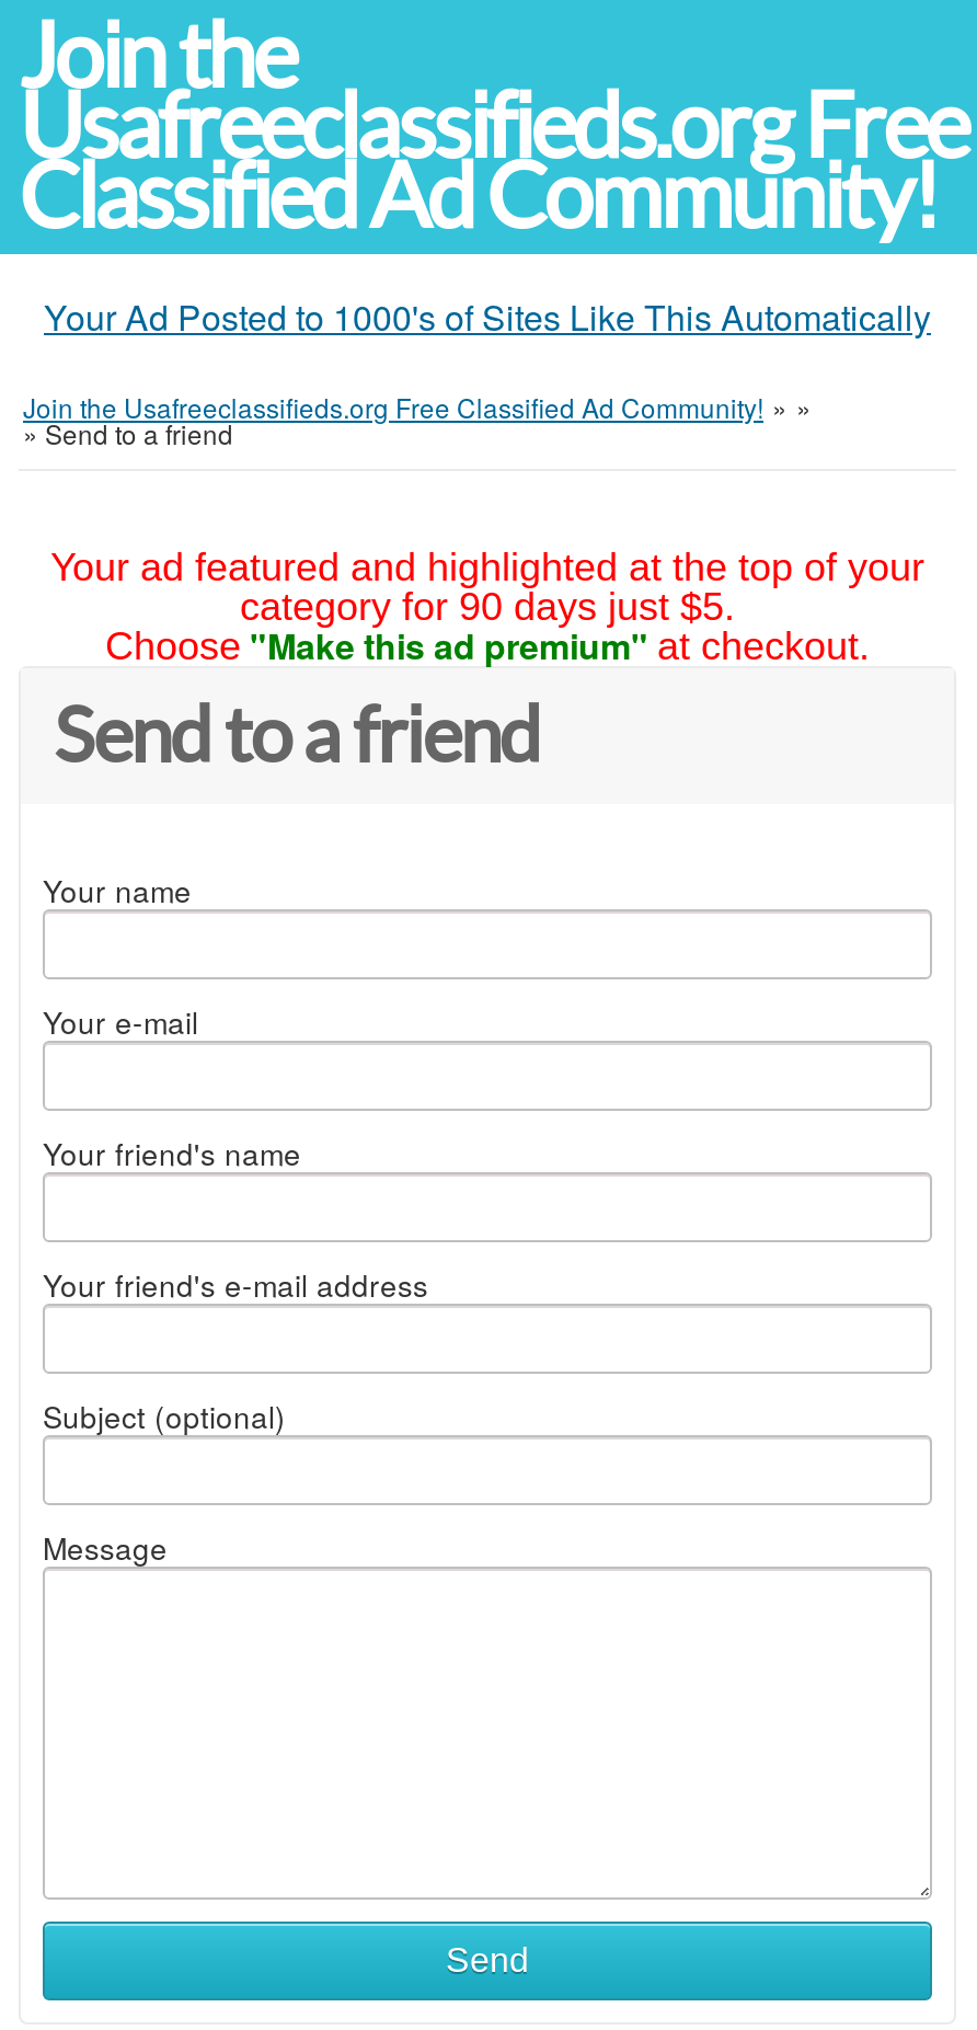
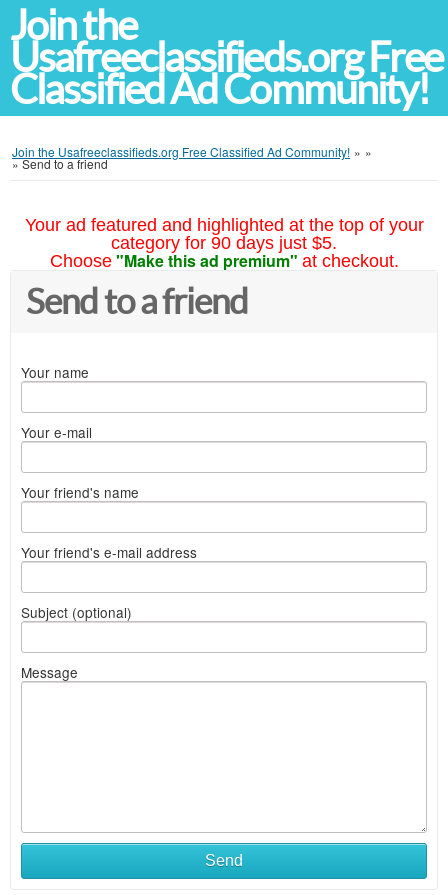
- Your Ad Posted to 1000's of Sites Like This Automatically
